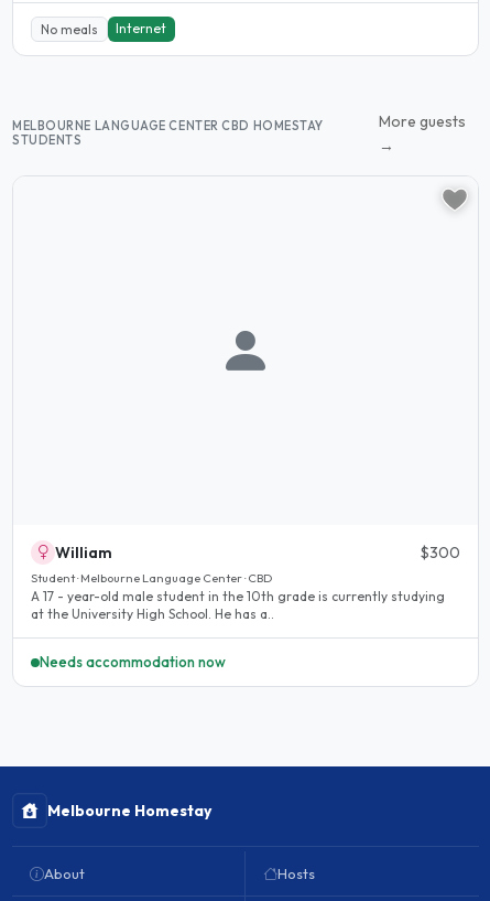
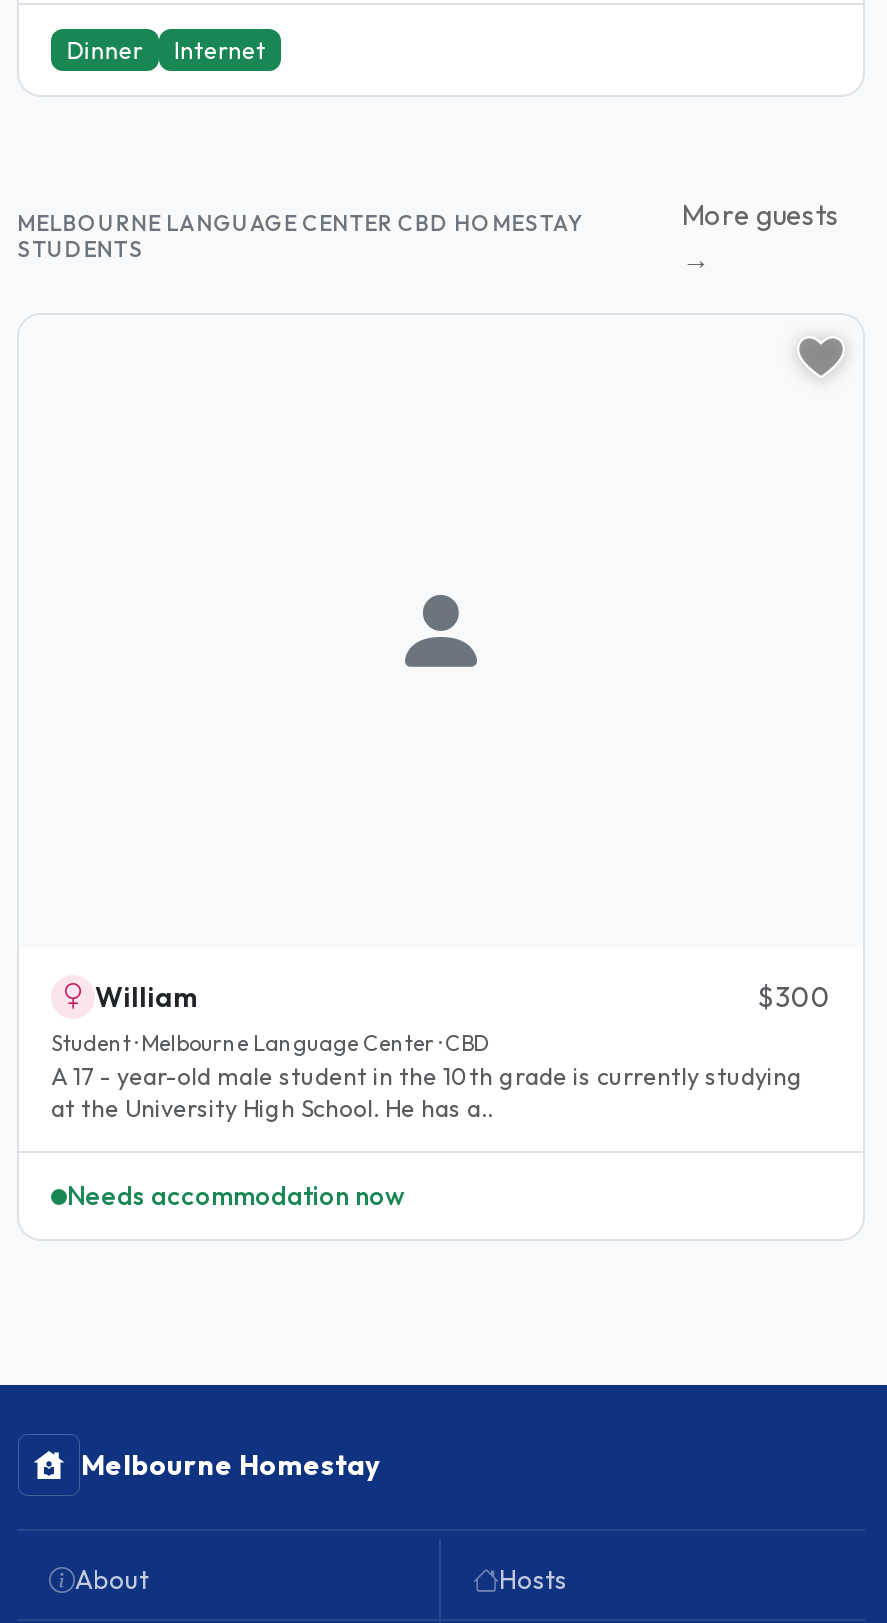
- No meals
+ Dinner
